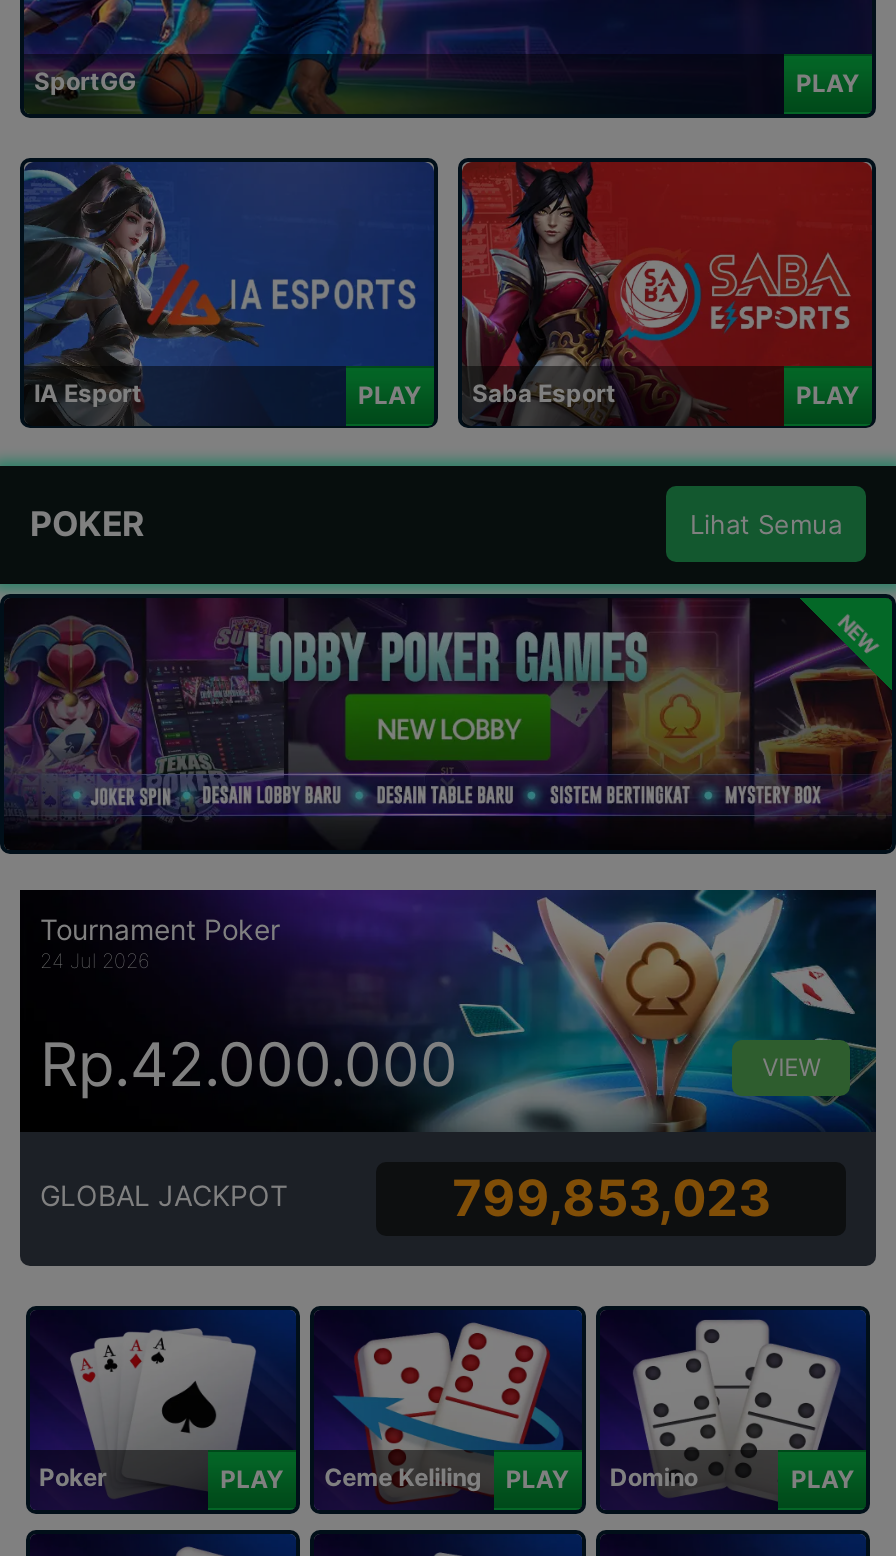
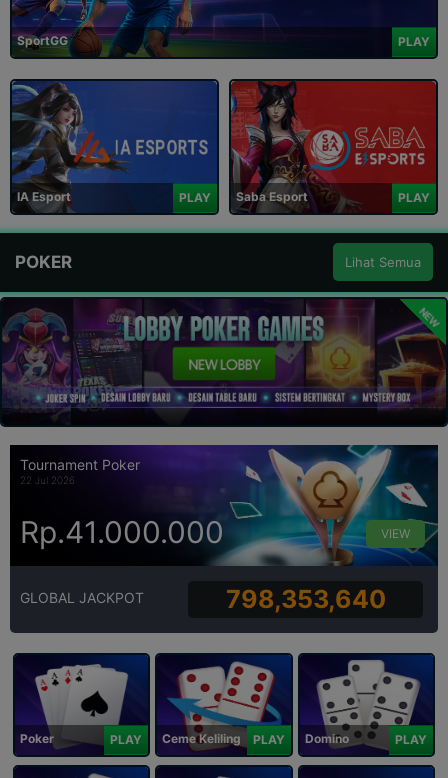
- 24 Jul 2026
+ 22 Jul 2026

- Rp.42.000.000
+ Rp.41.000.000

- 799,853,023
+ 798,353,640
